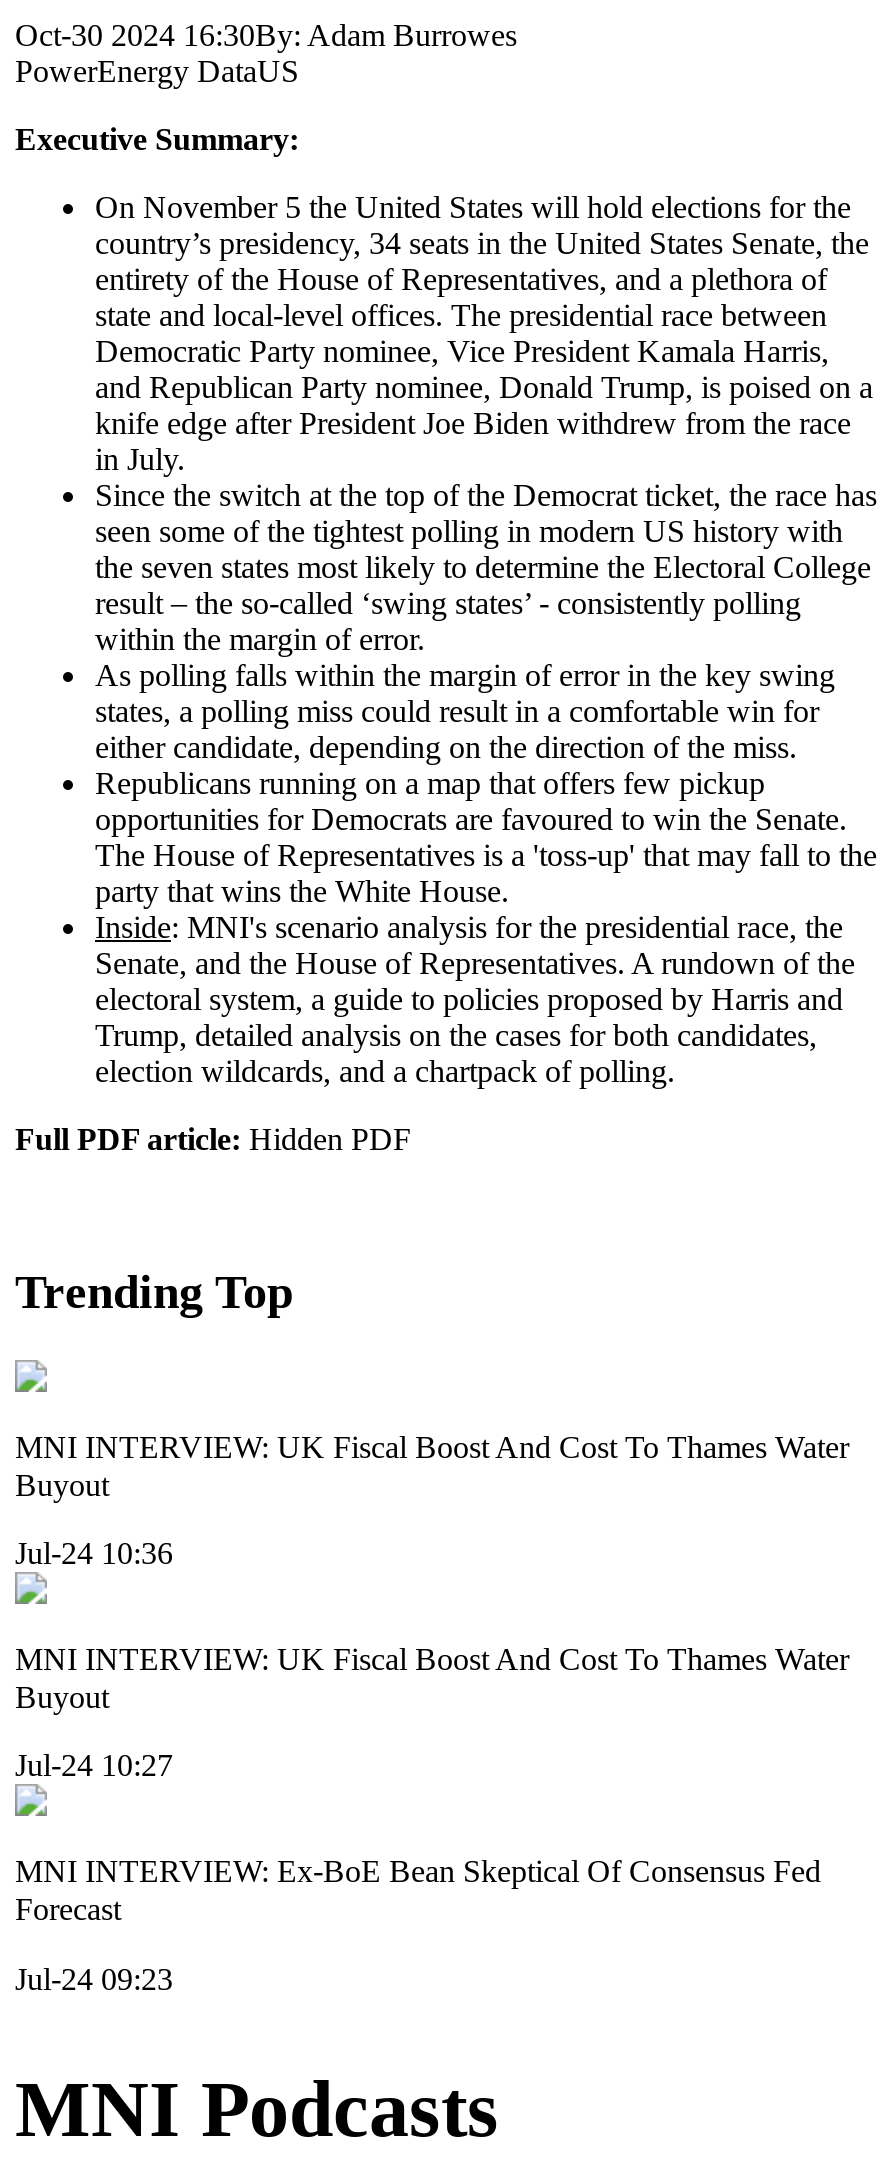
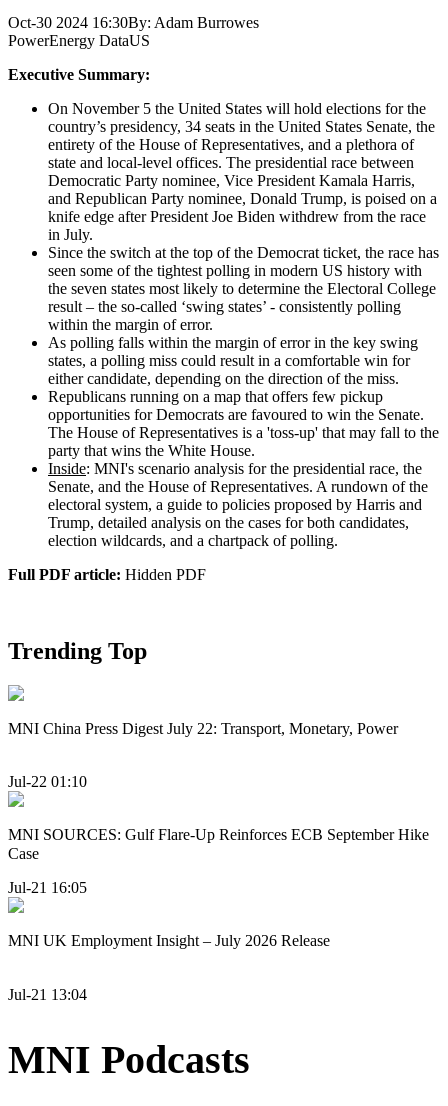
- MNI INTERVIEW: UK Fiscal Boost And Cost To Thames Water
- Buyout
+ MNI China Press Digest July 22: Transport, Monetary, Power

- Jul-24 10:36
+ Jul-22 01:10

- MNI INTERVIEW: UK Fiscal Boost And Cost To Thames Water
- Buyout
+ MNI SOURCES: Gulf Flare-Up Reinforces ECB September Hike
+ Case

- Jul-24 10:27
+ Jul-21 16:05

- MNI INTERVIEW: Ex-BoE Bean Skeptical Of Consensus Fed
- Forecast
+ MNI UK Employment Insight – July 2026 Release

- Jul-24 09:23
+ Jul-21 13:04
